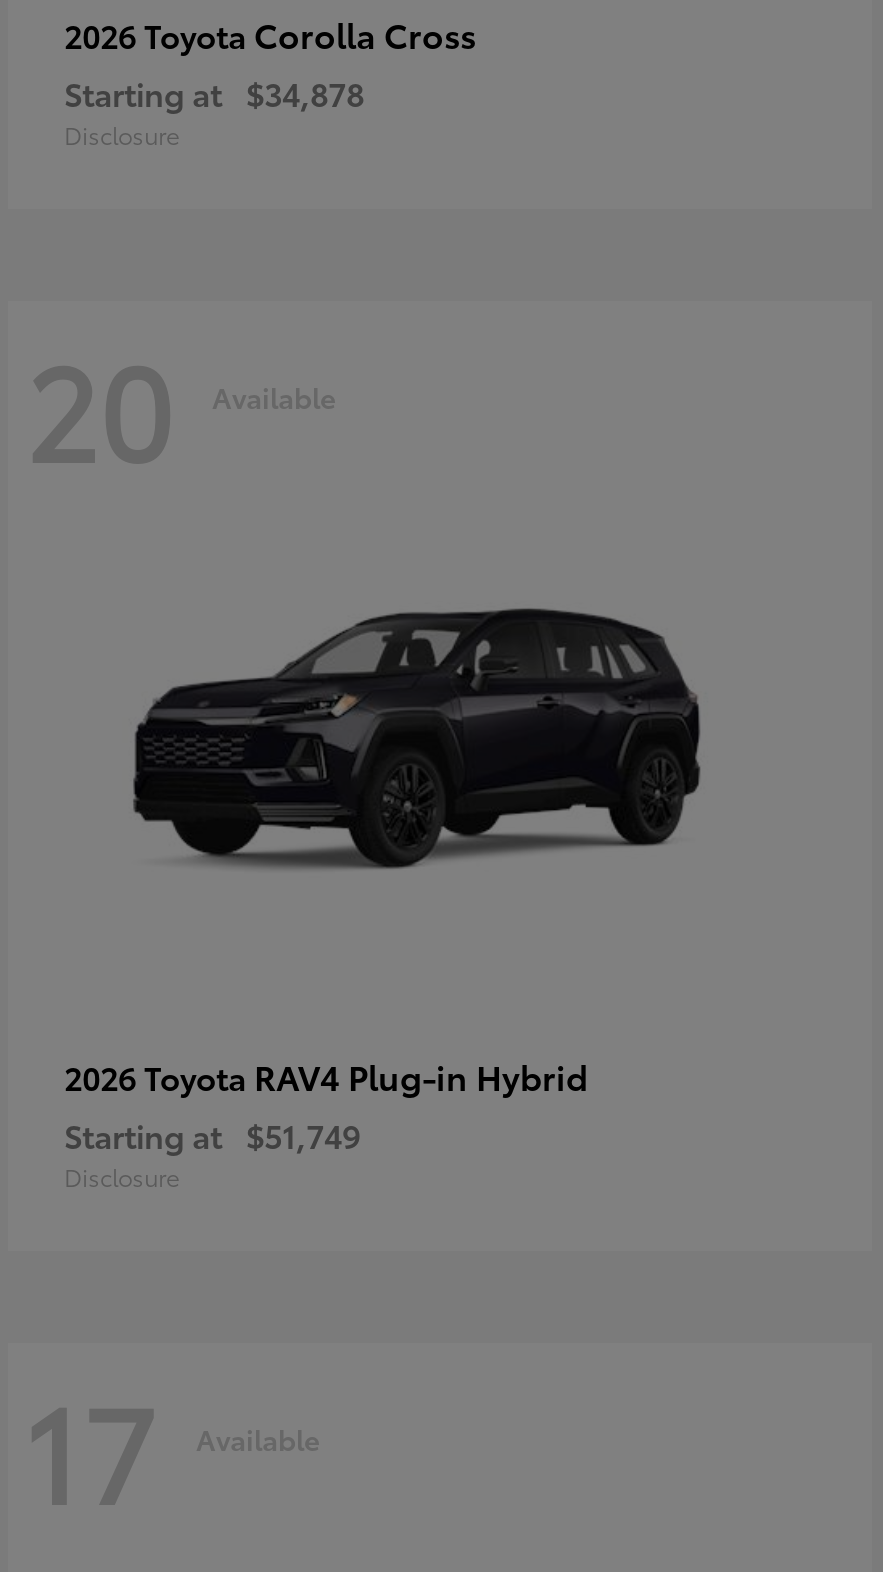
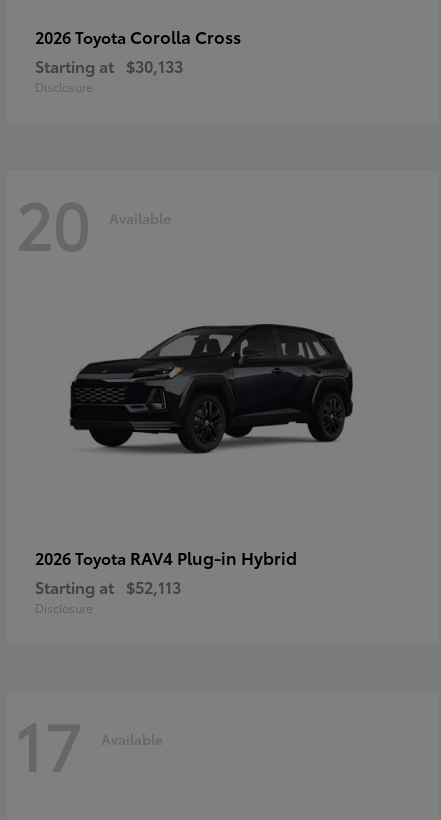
- Starting at $34,878
+ Starting at $30,133

- Starting at $51,749
+ Starting at $52,113
